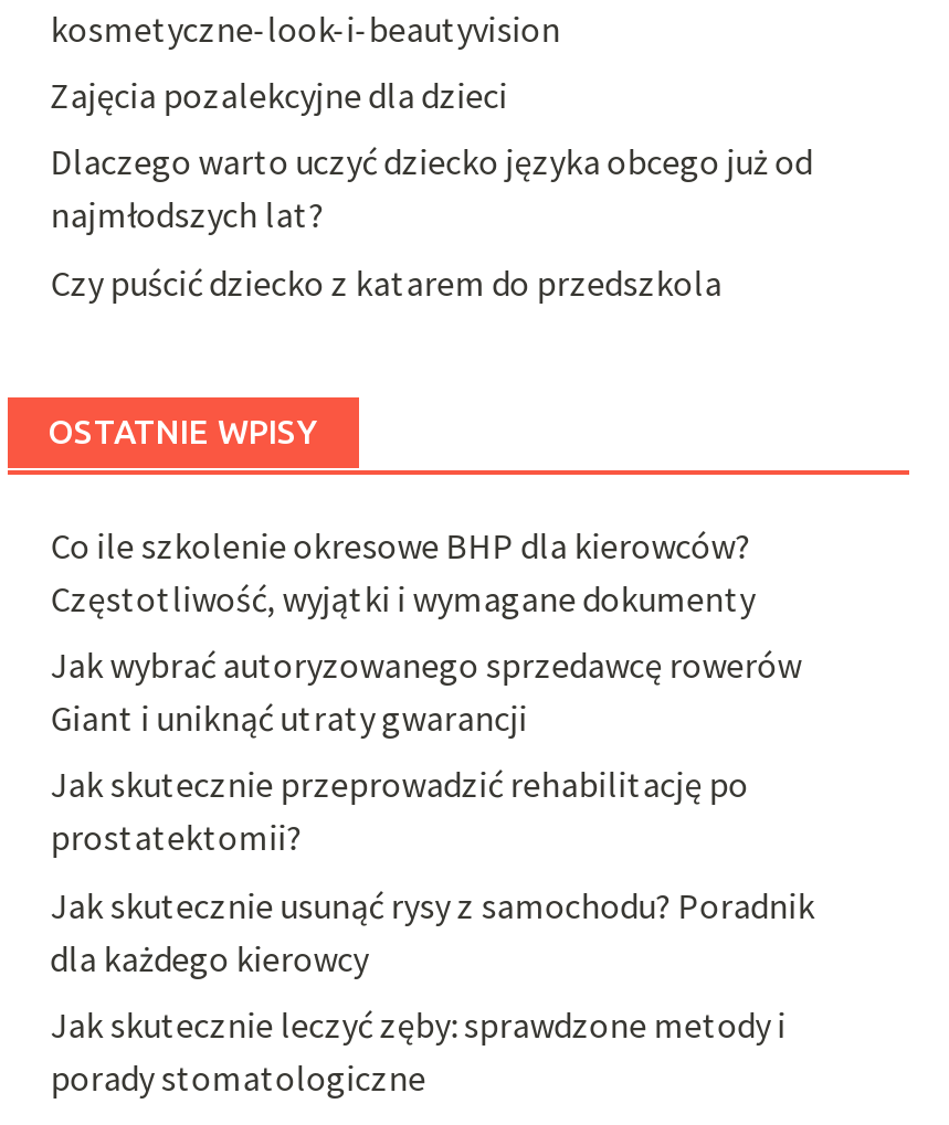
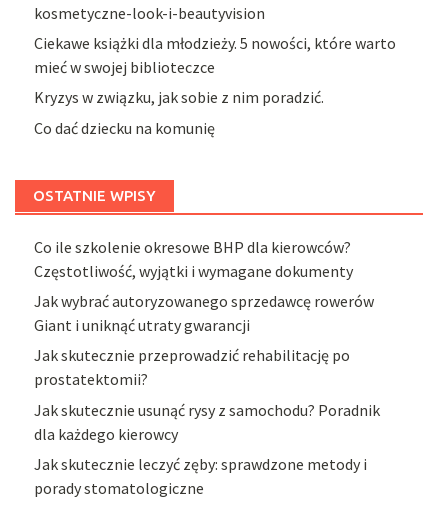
- Zajęcia pozalekcyjne dla dzieci
+ Ciekawe książki dla młodzieży. 5 nowości, które warto
+ mieć w swojej biblioteczce

- Dlaczego warto uczyć dziecko języka obcego już od
- najmłodszych lat?
+ Kryzys w związku, jak sobie z nim poradzić.

- Czy puścić dziecko z katarem do przedszkola
+ Co dać dziecku na komunię
